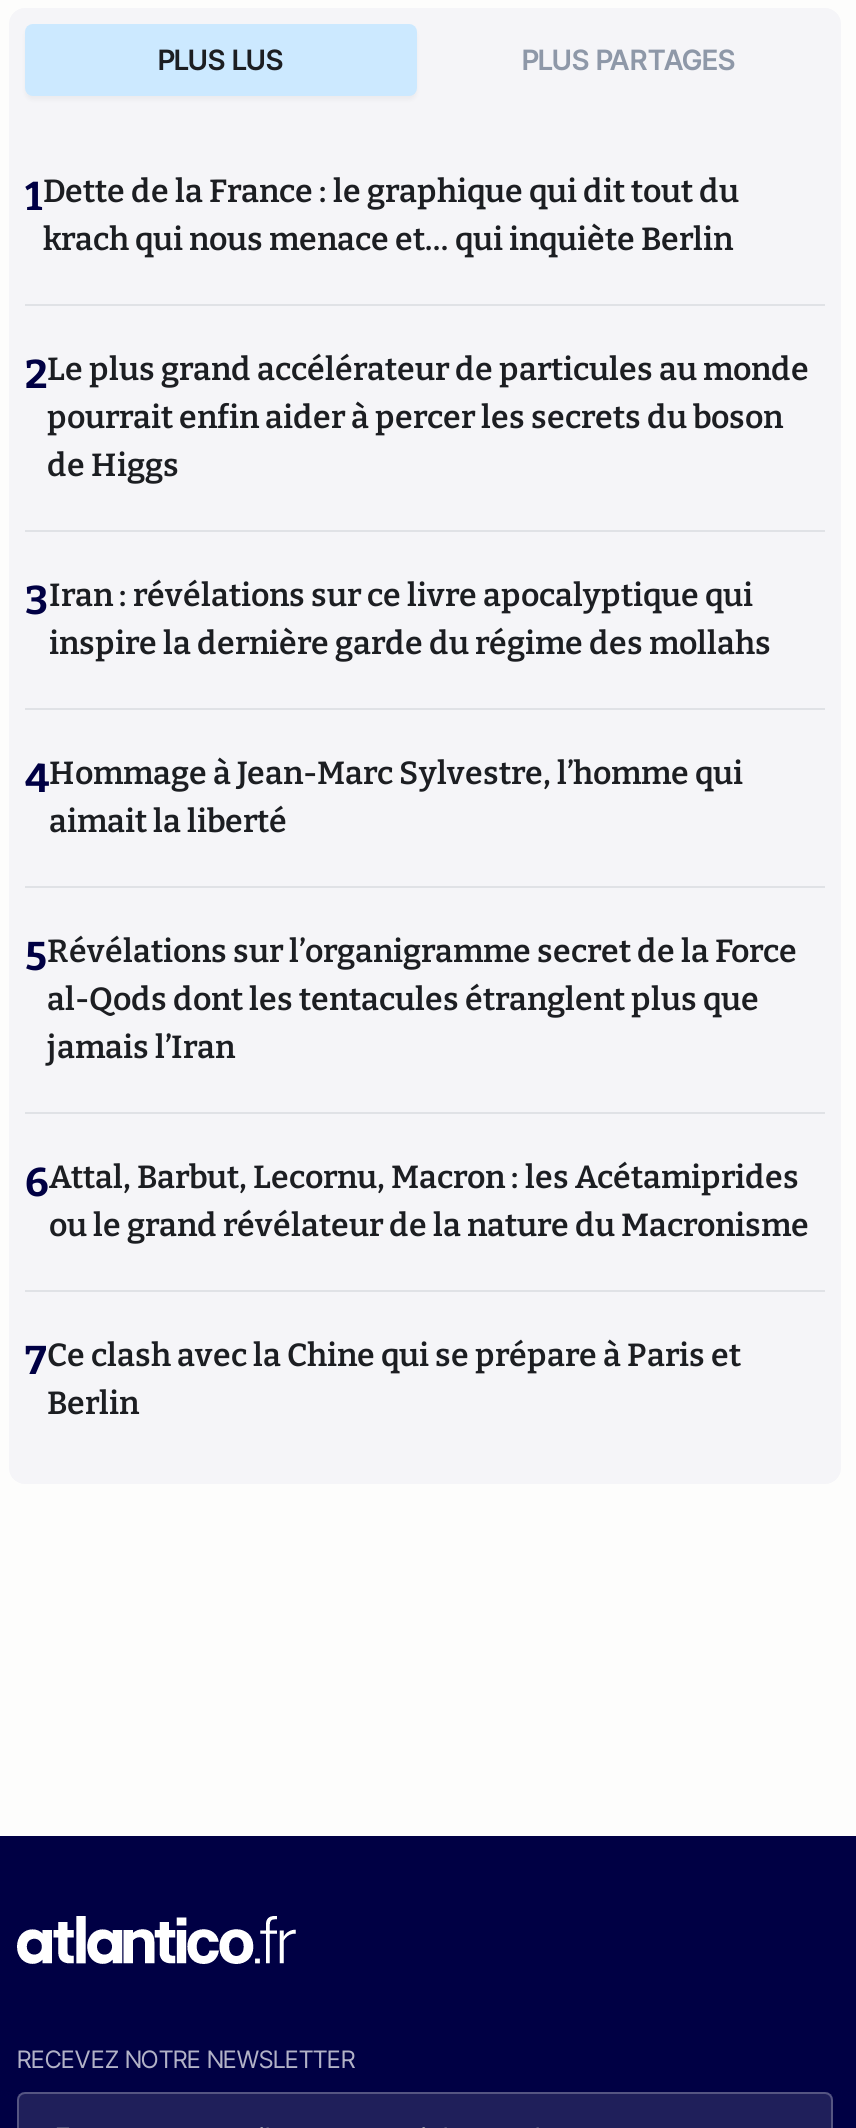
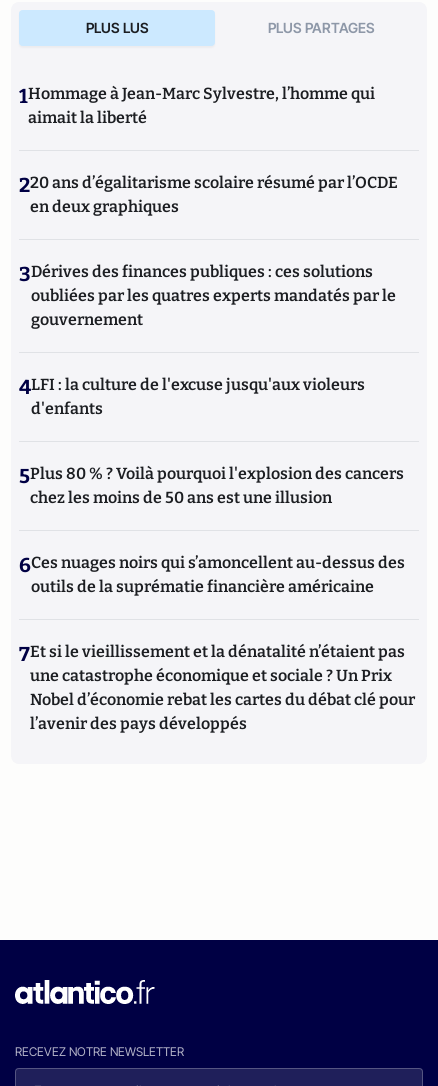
- 1Dette de la France : le graphique qui dit tout du
- krach qui nous menace et… qui inquiète Berlin
- 2Le plus grand accélérateur de particules au monde
- pourrait enfin aider à percer les secrets du boson
- de Higgs
- 3Iran : révélations sur ce livre apocalyptique qui
- inspire la dernière garde du régime des mollahs
- 4Hommage à Jean-Marc Sylvestre, l’homme qui
+ 1Hommage à Jean-Marc Sylvestre, l’homme qui

moved up: aimait la liberté

- 5Révélations sur l’organigramme secret de la Force
- al-Qods dont les tentacules étranglent plus que
- jamais l’Iran
- 6Attal, Barbut, Lecornu, Macron : les Acétamiprides
- ou le grand révélateur de la nature du Macronisme
- 7Ce clash avec la Chine qui se prépare à Paris et
- Berlin
+ 220 ans d’égalitarisme scolaire résumé par l’OCDE
+ en deux graphiques
+ 3Dérives des finances publiques : ces solutions
+ oubliées par les quatres experts mandatés par le
+ gouvernement
+ 4LFI : la culture de l'excuse jusqu'aux violeurs
+ d'enfants
+ 5Plus 80 % ? Voilà pourquoi l'explosion des cancers
+ chez les moins de 50 ans est une illusion
+ 6Ces nuages noirs qui s’amoncellent au-dessus des
+ outils de la suprématie financière américaine
+ 7Et si le vieillissement et la dénatalité n’étaient pas
+ une catastrophe économique et sociale ? Un Prix
+ Nobel d’économie rebat les cartes du débat clé pour
+ l’avenir des pays développés
